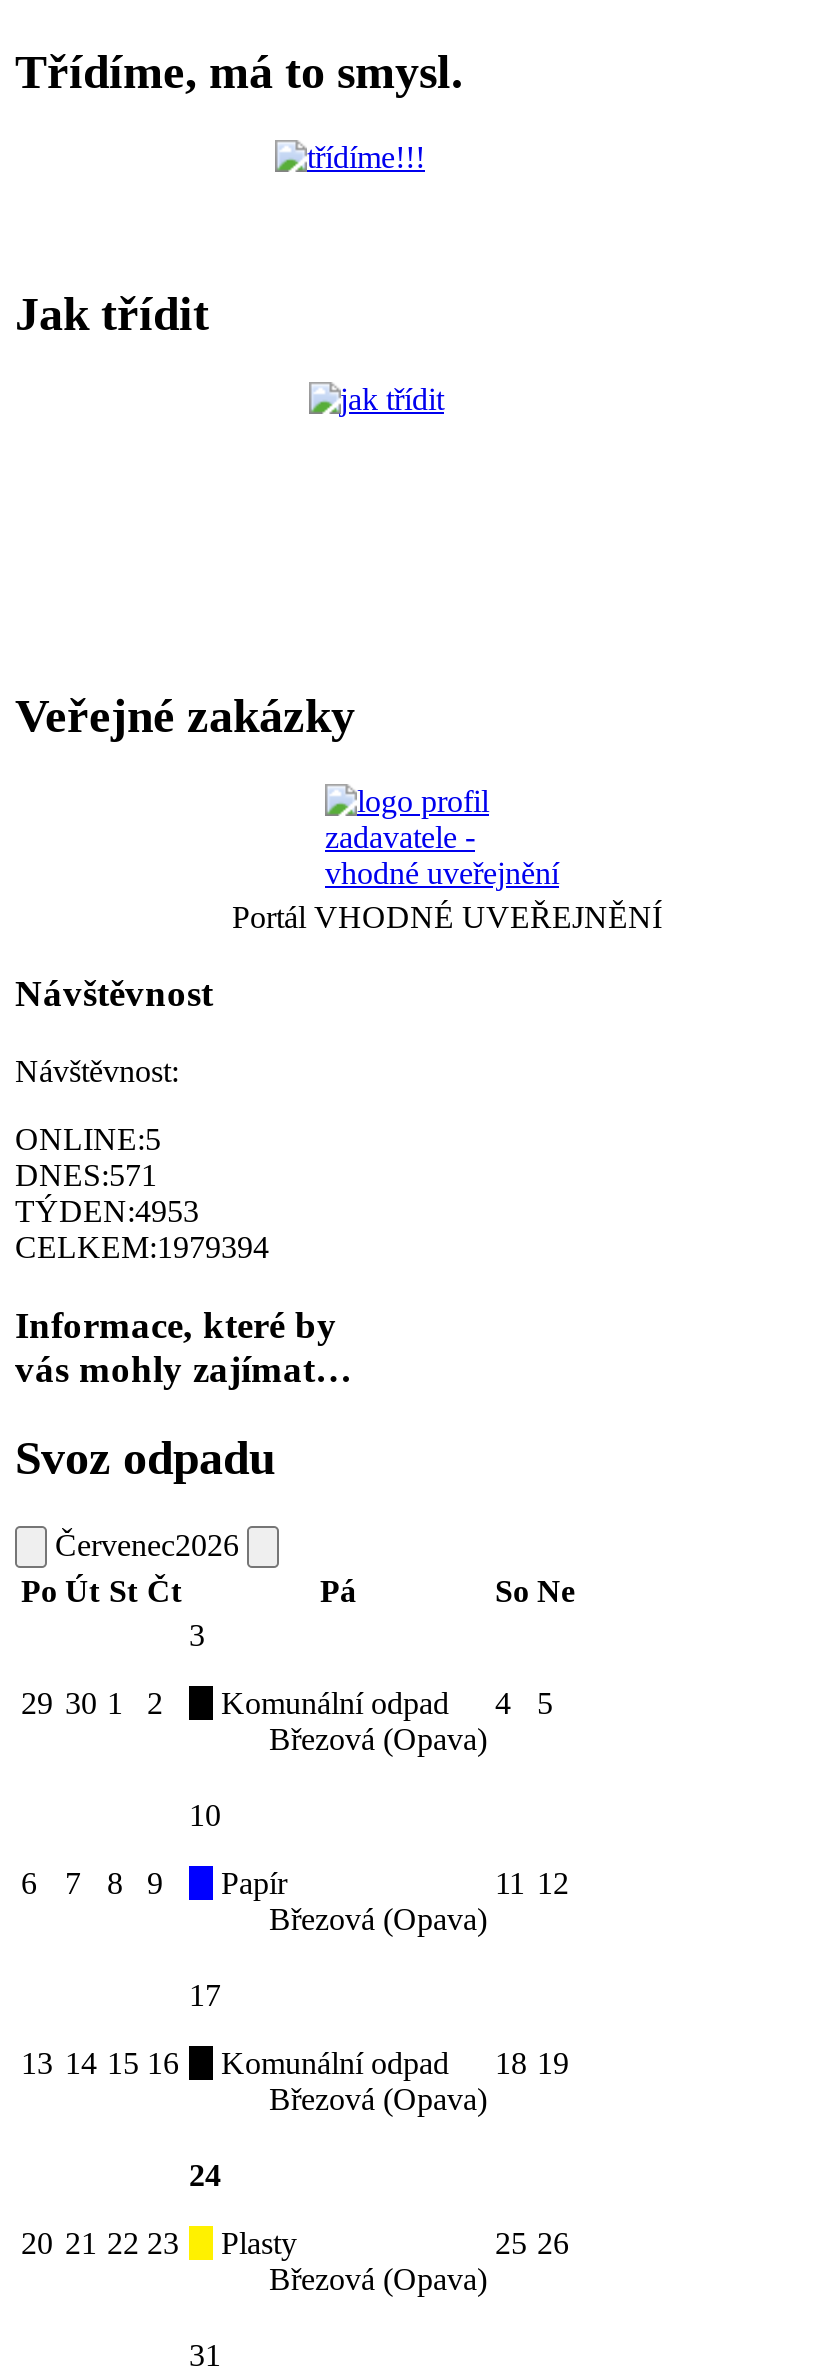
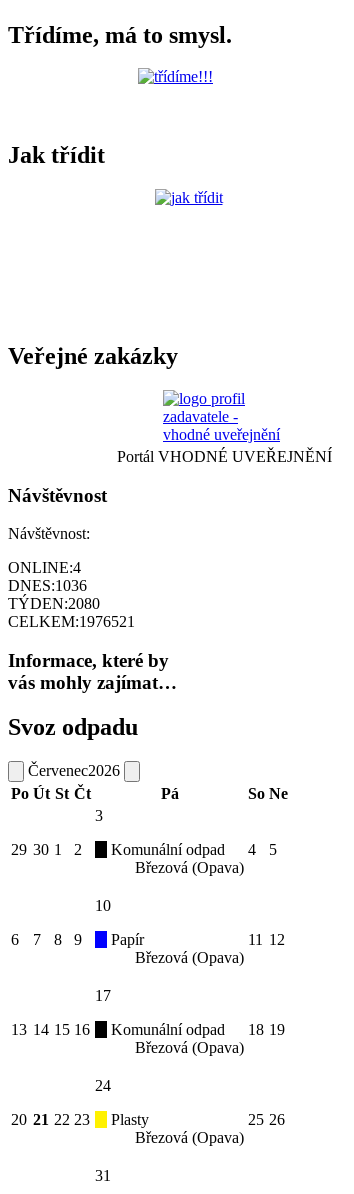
- ONLINE:5
+ ONLINE:4

- DNES:571
+ DNES:1036

- TÝDEN:4953
+ TÝDEN:2080

- CELKEM:1979394
+ CELKEM:1976521
